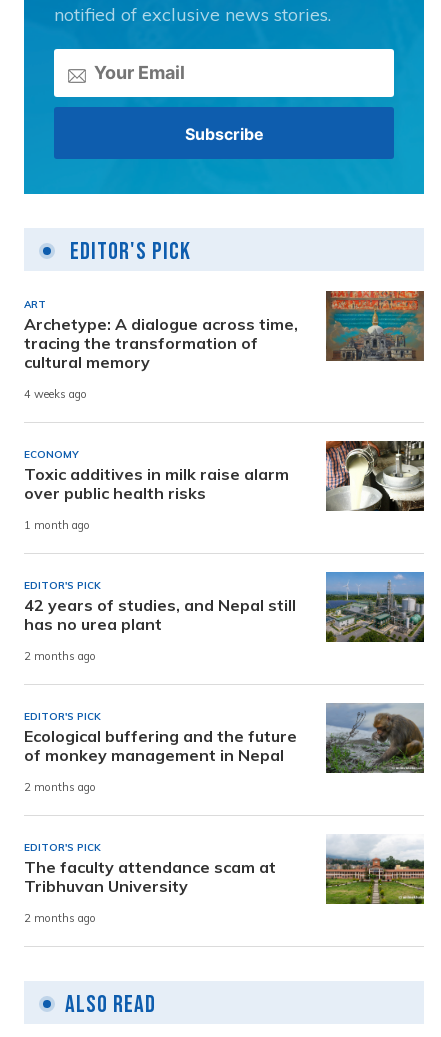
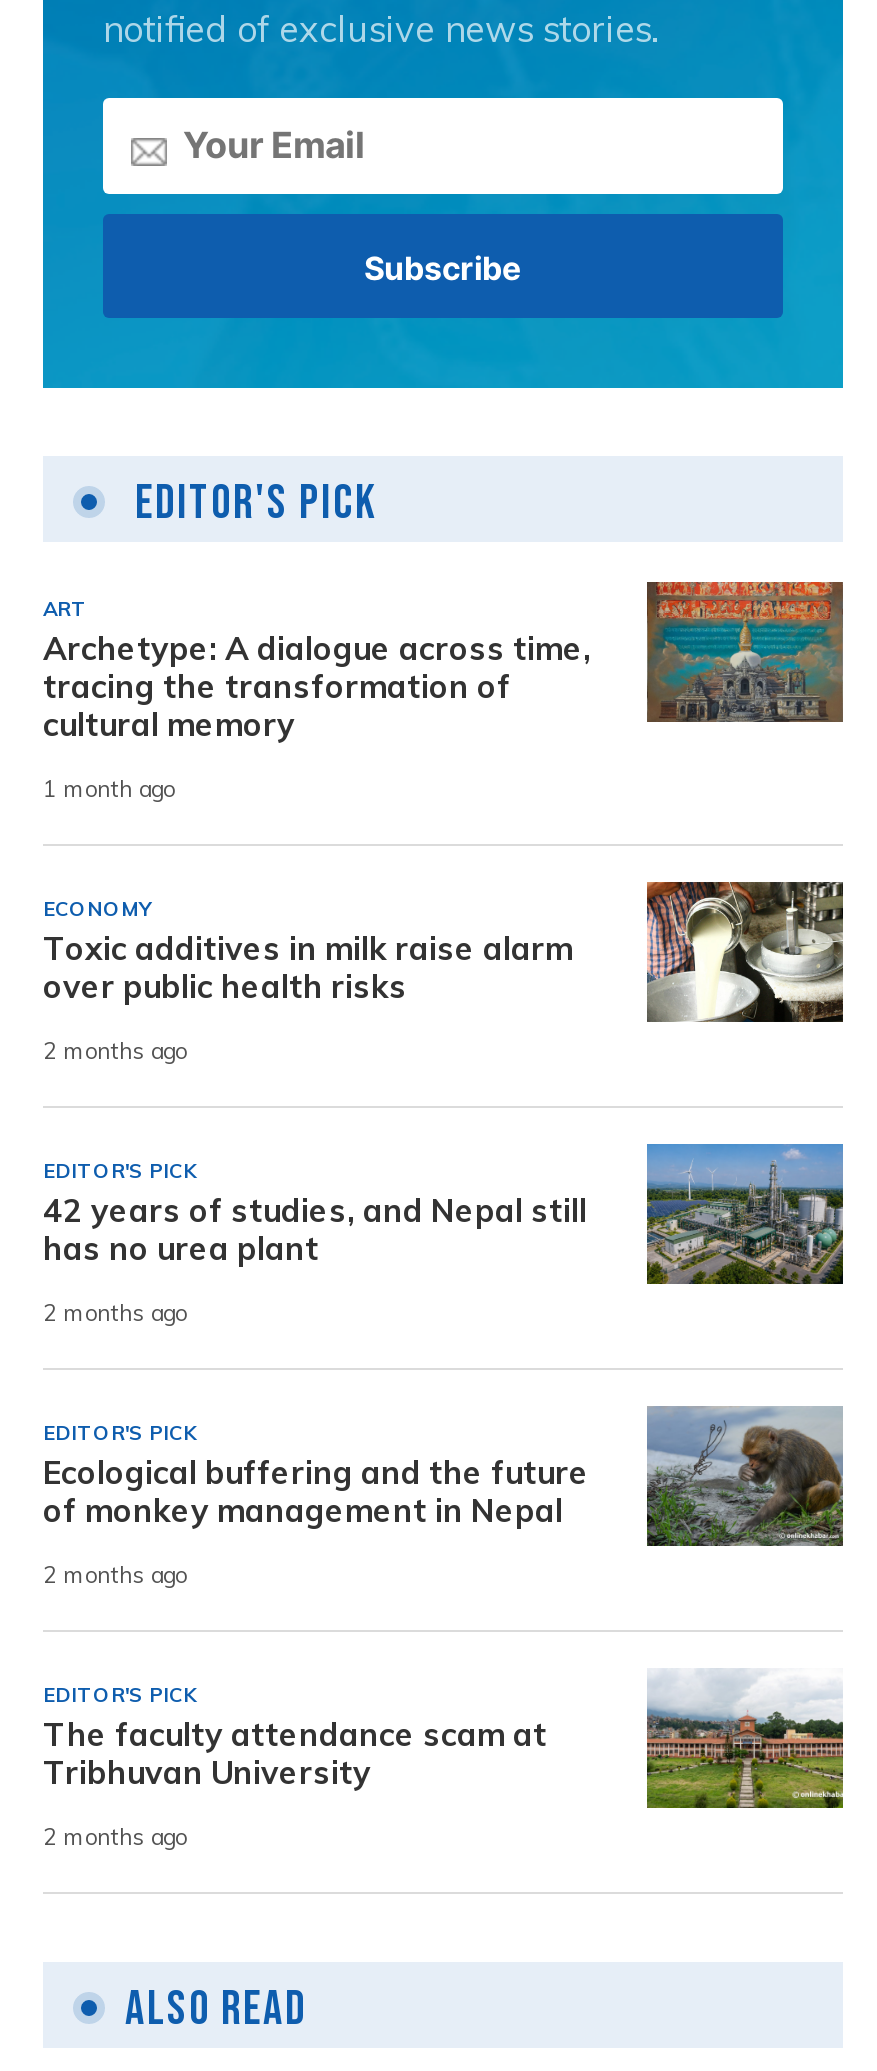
- 4 weeks ago
+ 1 month ago

- 1 month ago
+ 2 months ago
